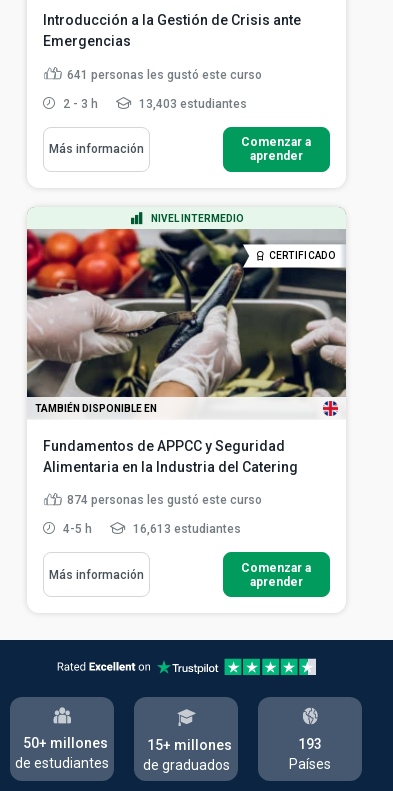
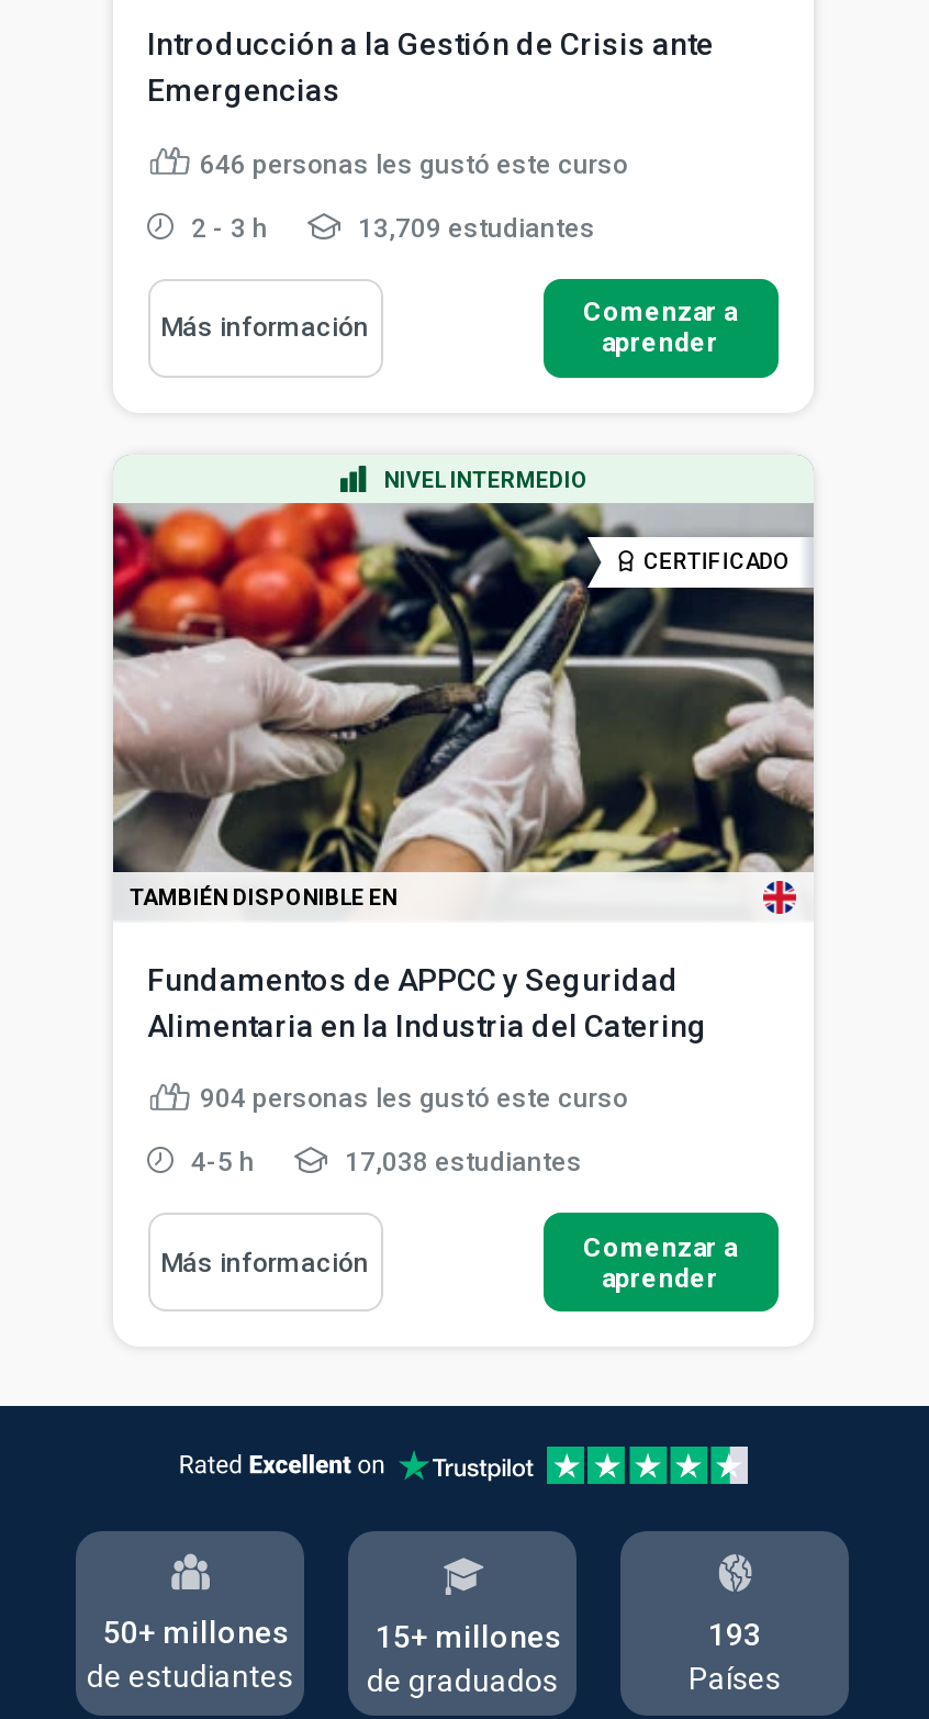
- 641 personas les gustó este curso
+ 646 personas les gustó este curso

- 13,403 estudiantes
+ 13,709 estudiantes

- 874 personas les gustó este curso
+ 904 personas les gustó este curso

- 16,613 estudiantes
+ 17,038 estudiantes
